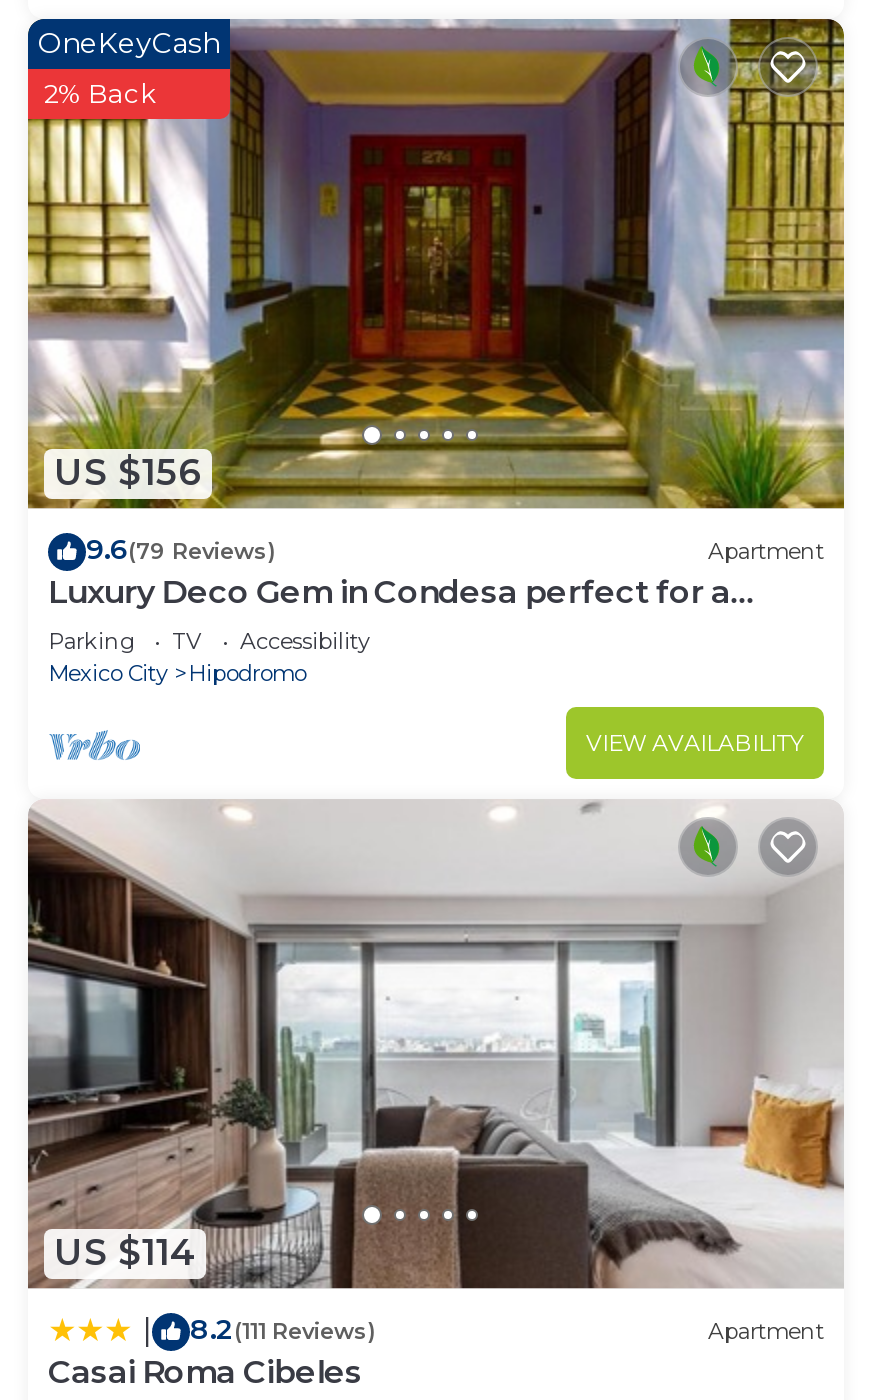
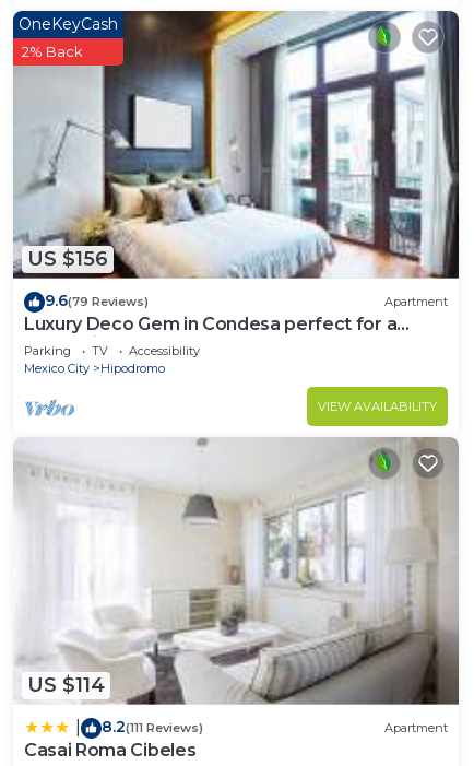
- [image]
+ [image]

- [image]
+ [image]
